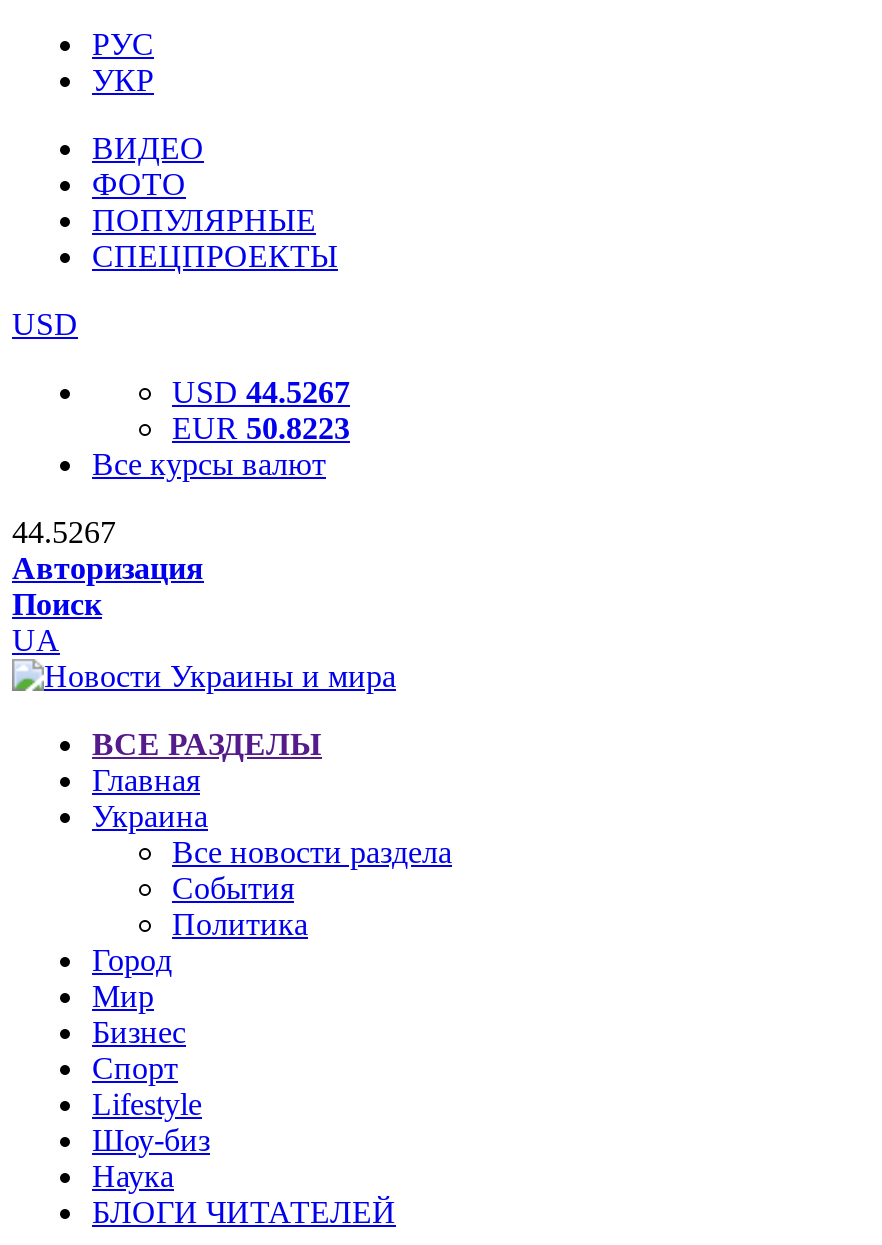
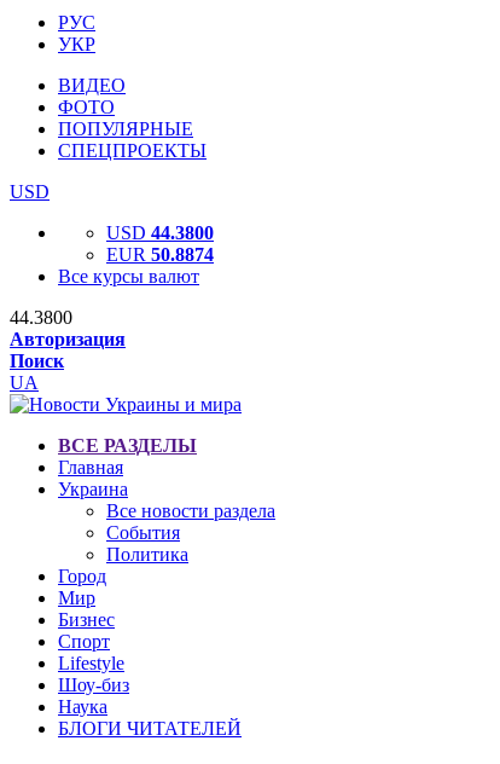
- USD 44.5267
+ USD 44.3800

- EUR 50.8223
+ EUR 50.8874

- 44.5267
+ 44.3800
